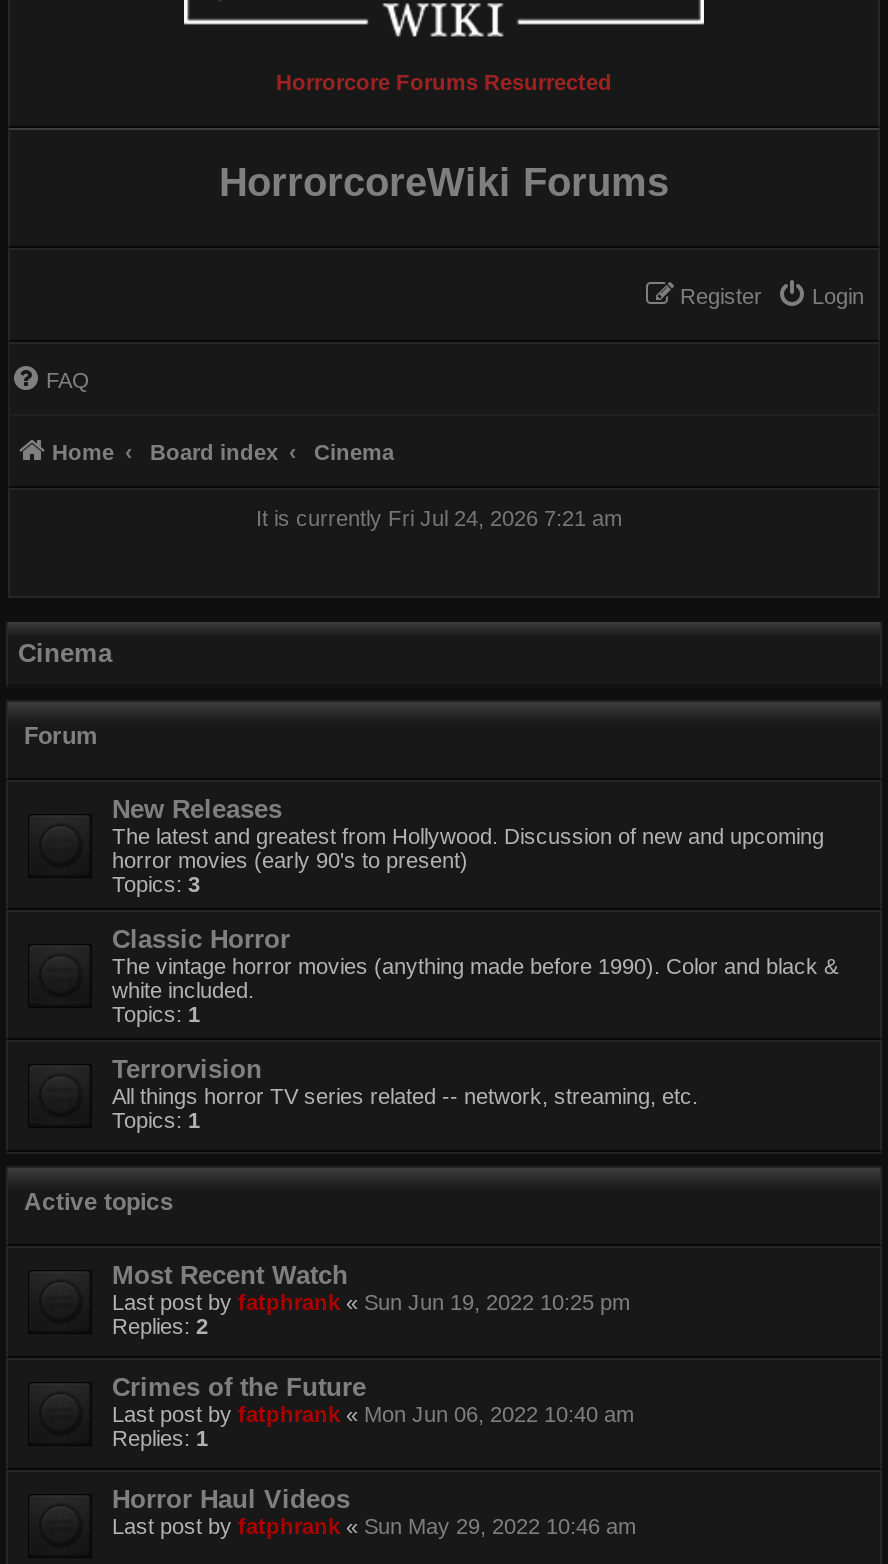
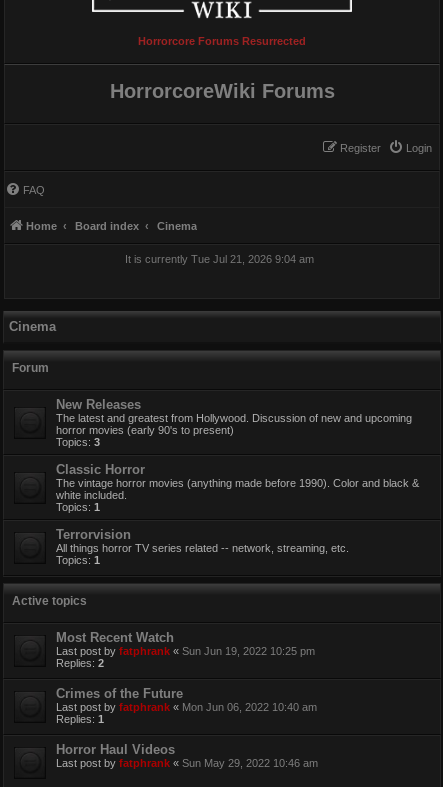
- It is currently Fri Jul 24, 2026 7:21 am
+ It is currently Tue Jul 21, 2026 9:04 am
